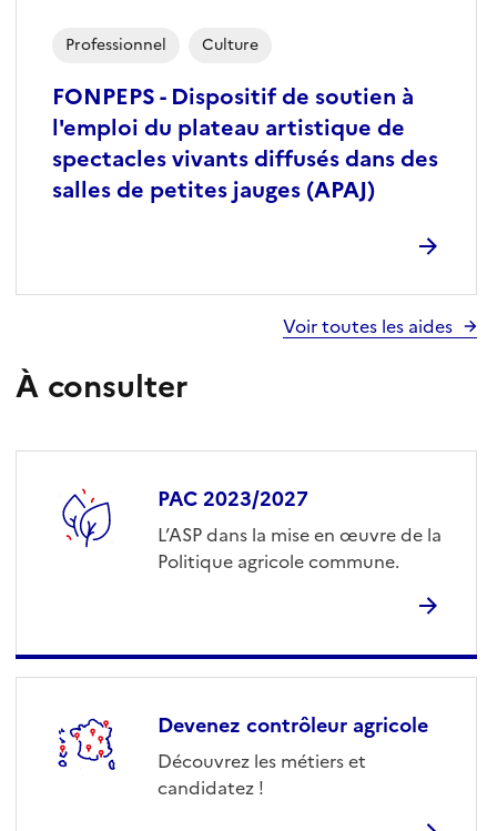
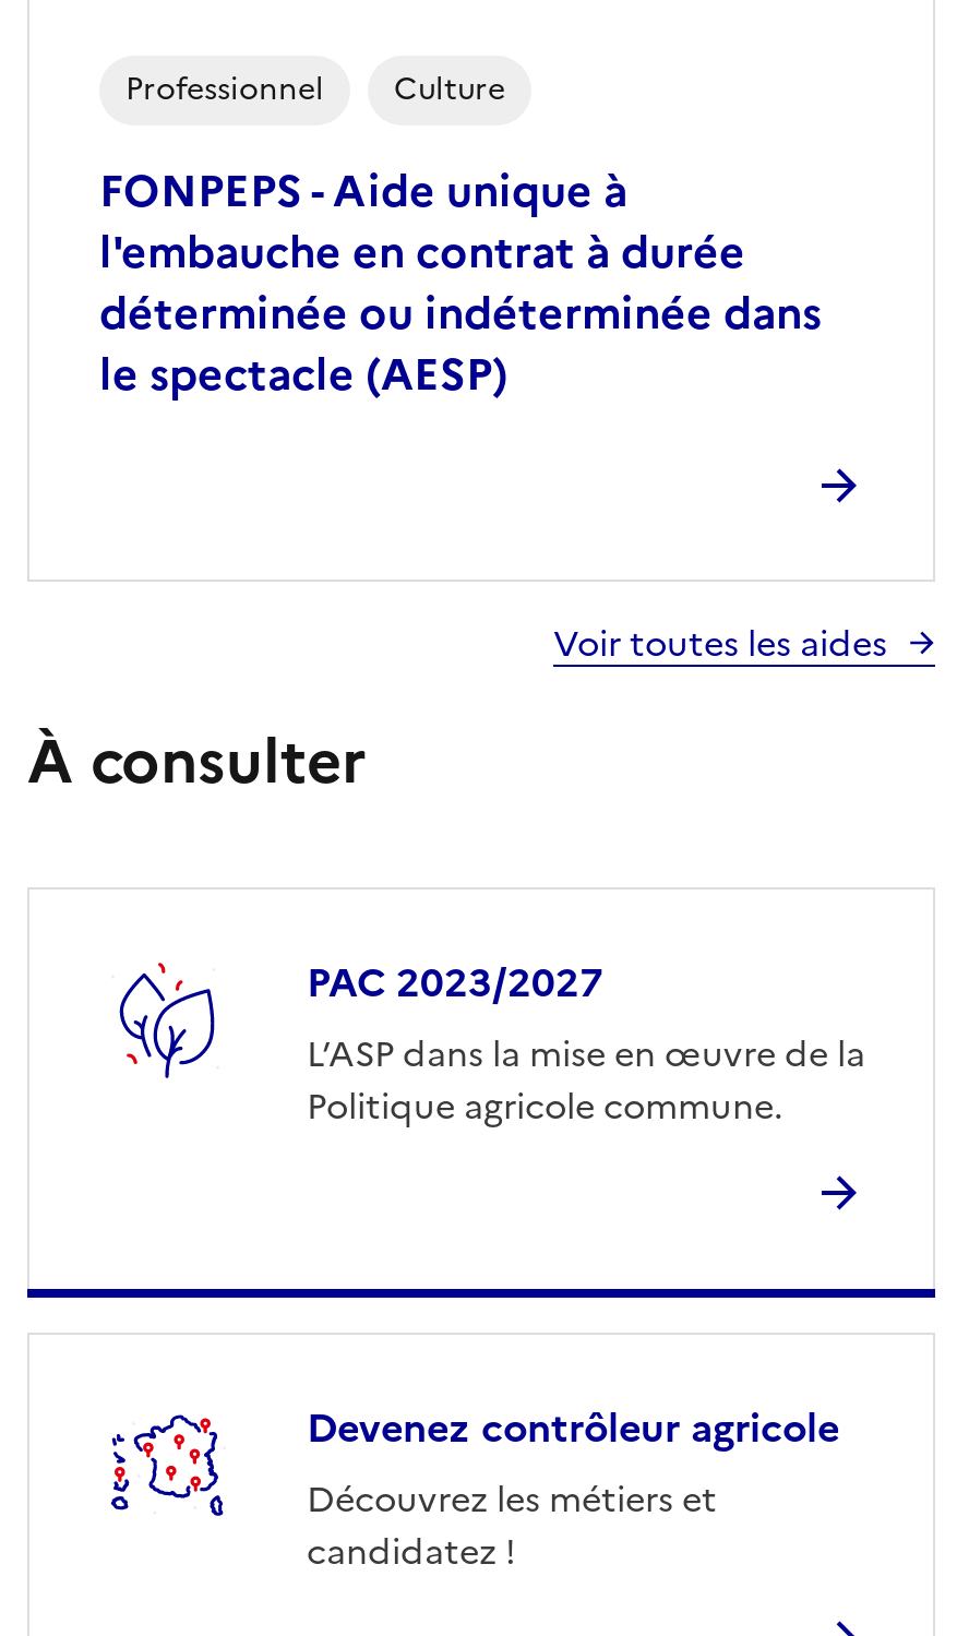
- FONPEPS - Dispositif de soutien à
- l'emploi du plateau artistique de
- spectacles vivants diffusés dans des
- salles de petites jauges (APAJ)
+ FONPEPS - Aide unique à
+ l'embauche en contrat à durée
+ déterminée ou indéterminée dans
+ le spectacle (AESP)
